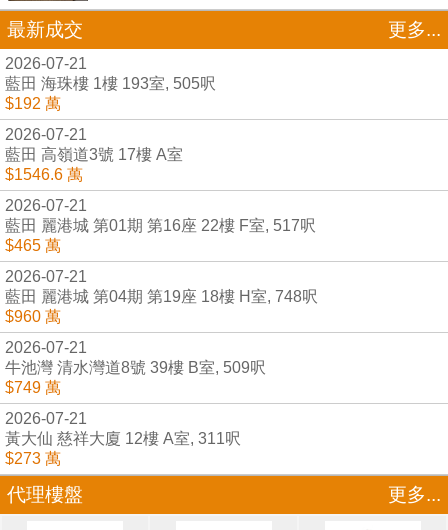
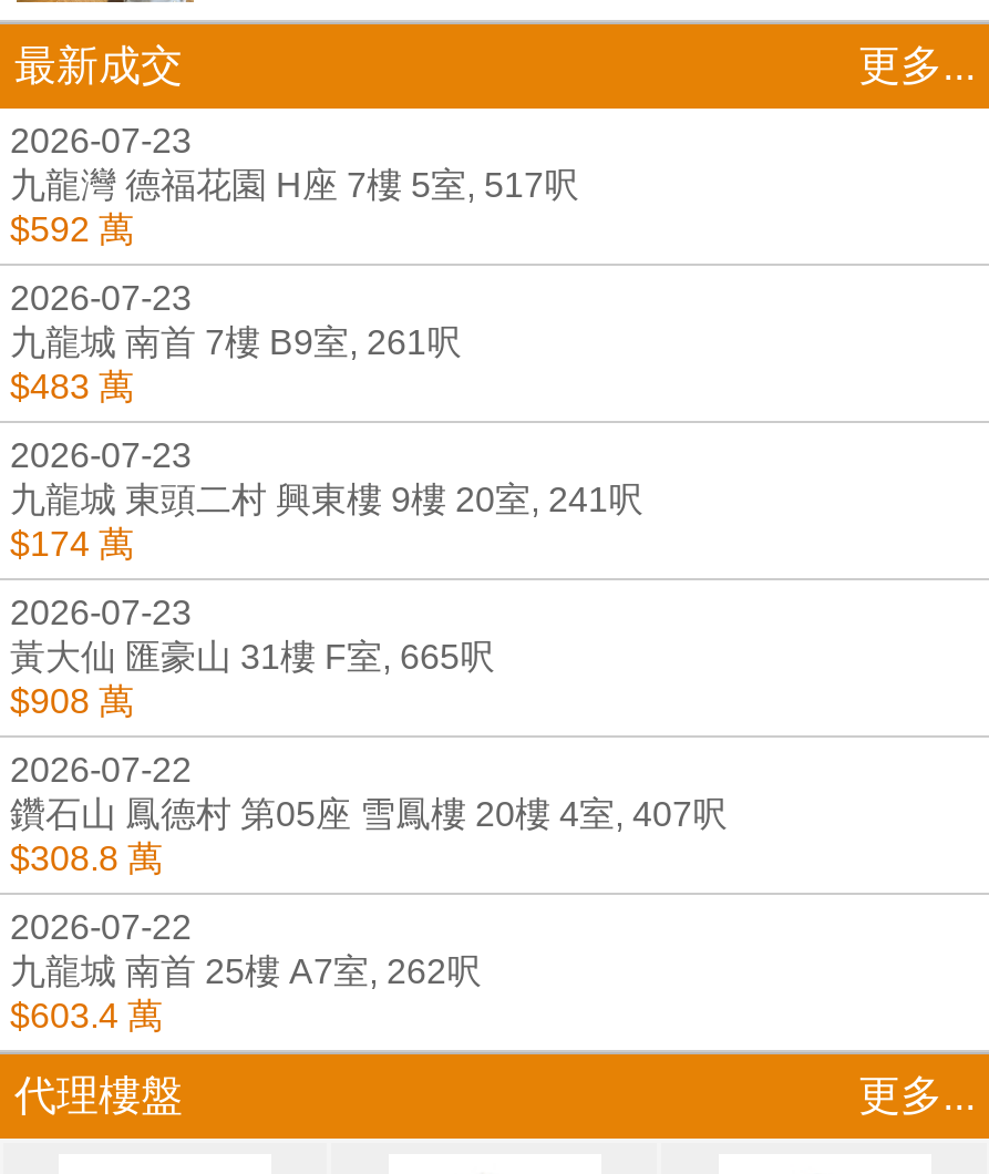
- 2026-07-21
- 藍田 海珠樓 1樓 193室, 505呎
- $192 萬
+ 2026-07-23
+ 九龍灣 德福花園 H座 7樓 5室, 517呎
+ $592 萬

- 2026-07-21
- 藍田 高嶺道3號 17樓 A室
- $1546.6 萬
+ 2026-07-23
+ 九龍城 南首 7樓 B9室, 261呎
+ $483 萬

- 2026-07-21
- 藍田 麗港城 第01期 第16座 22樓 F室, 517呎
- $465 萬
+ 2026-07-23
+ 九龍城 東頭二村 興東樓 9樓 20室, 241呎
+ $174 萬

- 2026-07-21
- 藍田 麗港城 第04期 第19座 18樓 H室, 748呎
- $960 萬
+ 2026-07-23
+ 黃大仙 匯豪山 31樓 F室, 665呎
+ $908 萬

- 2026-07-21
- 牛池灣 清水灣道8號 39樓 B室, 509呎
- $749 萬
+ 2026-07-22
+ 鑽石山 鳳德村 第05座 雪鳳樓 20樓 4室, 407呎
+ $308.8 萬

- 2026-07-21
- 黃大仙 慈祥大廈 12樓 A室, 311呎
- $273 萬
+ 2026-07-22
+ 九龍城 南首 25樓 A7室, 262呎
+ $603.4 萬
